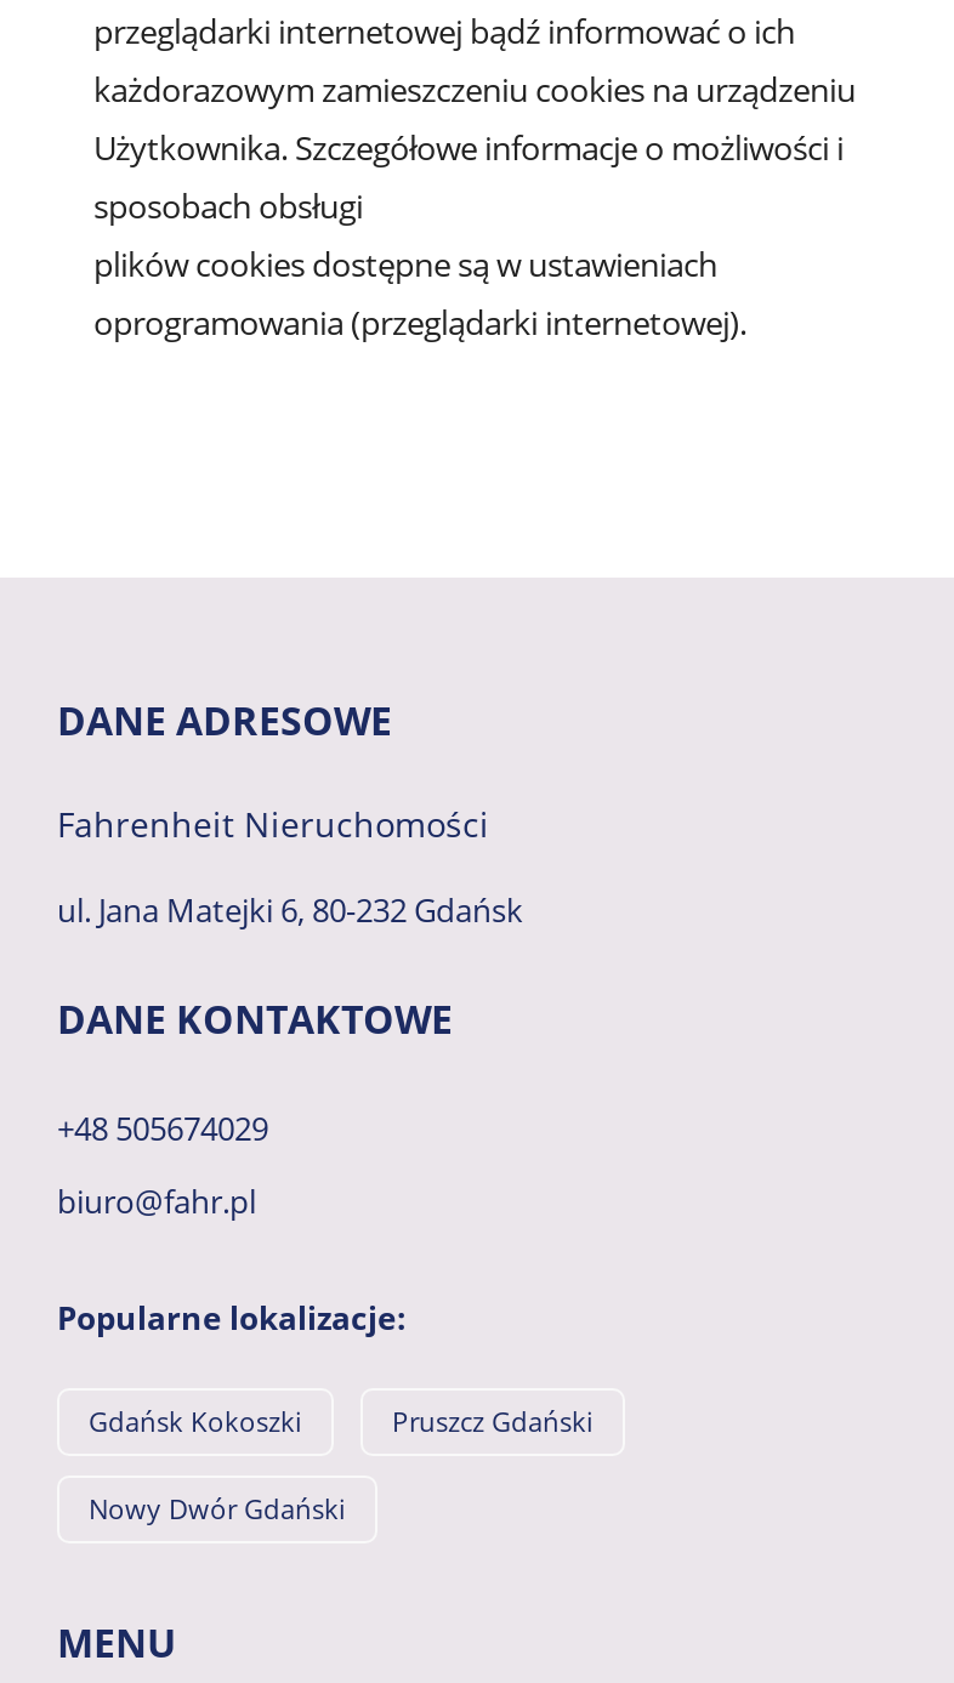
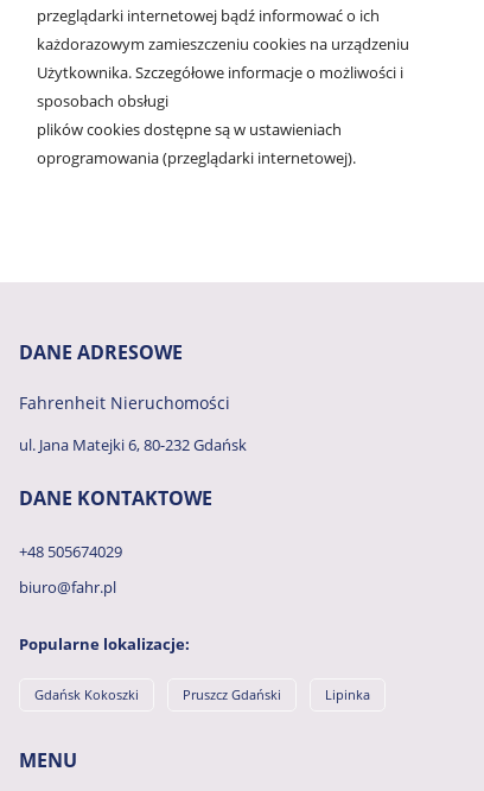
- Nowy Dwór Gdański
+ Lipinka
